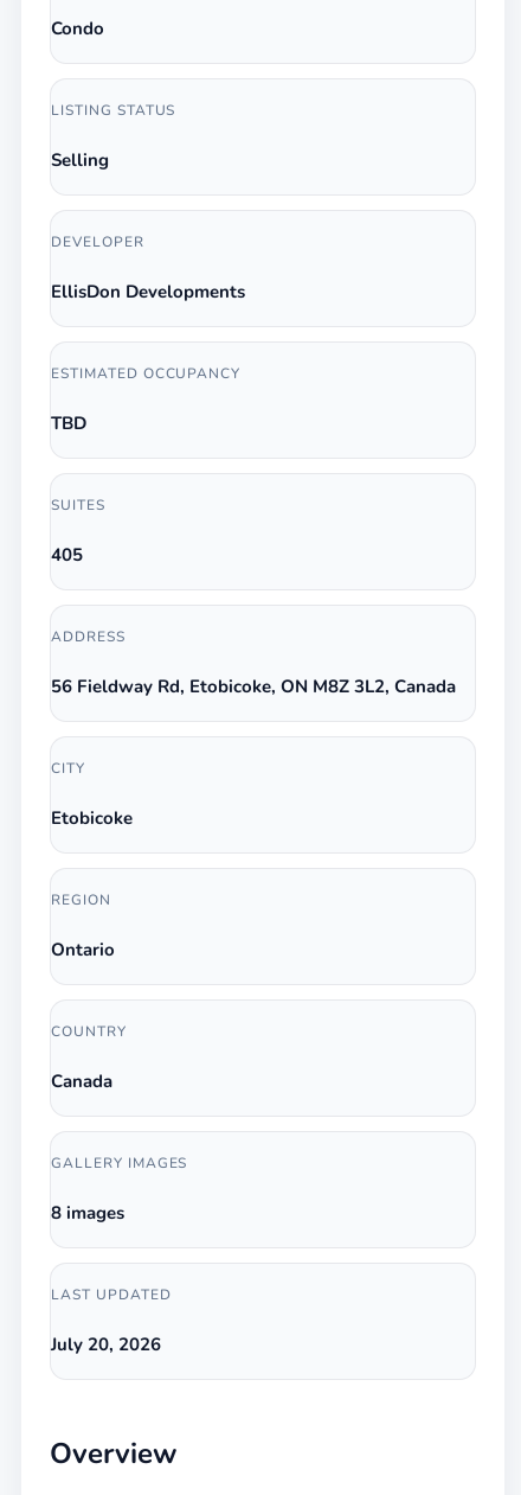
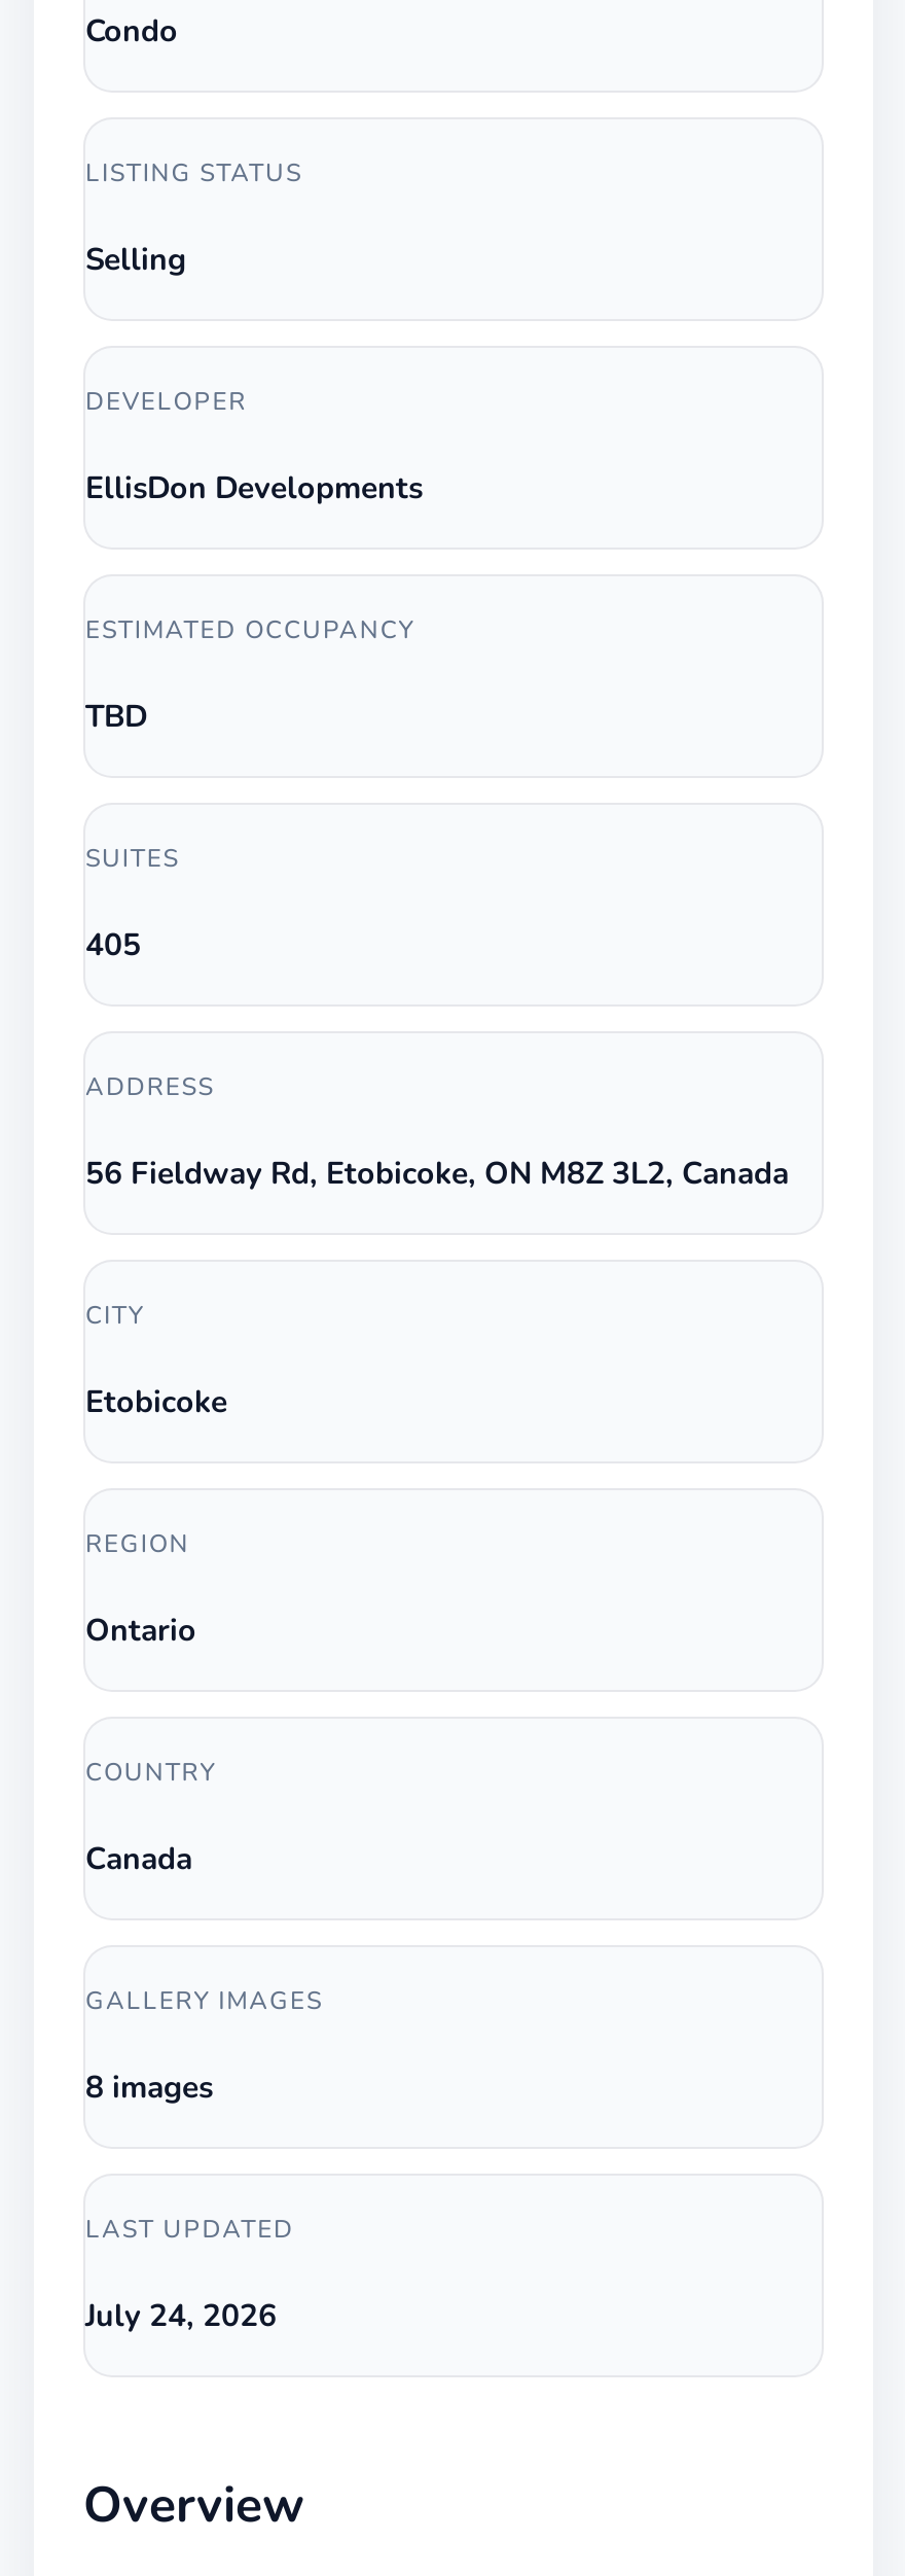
- July 20, 2026
+ July 24, 2026
